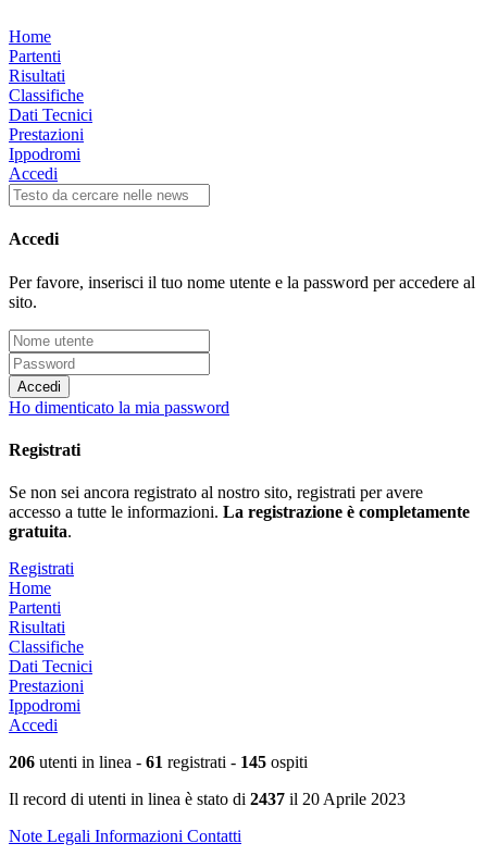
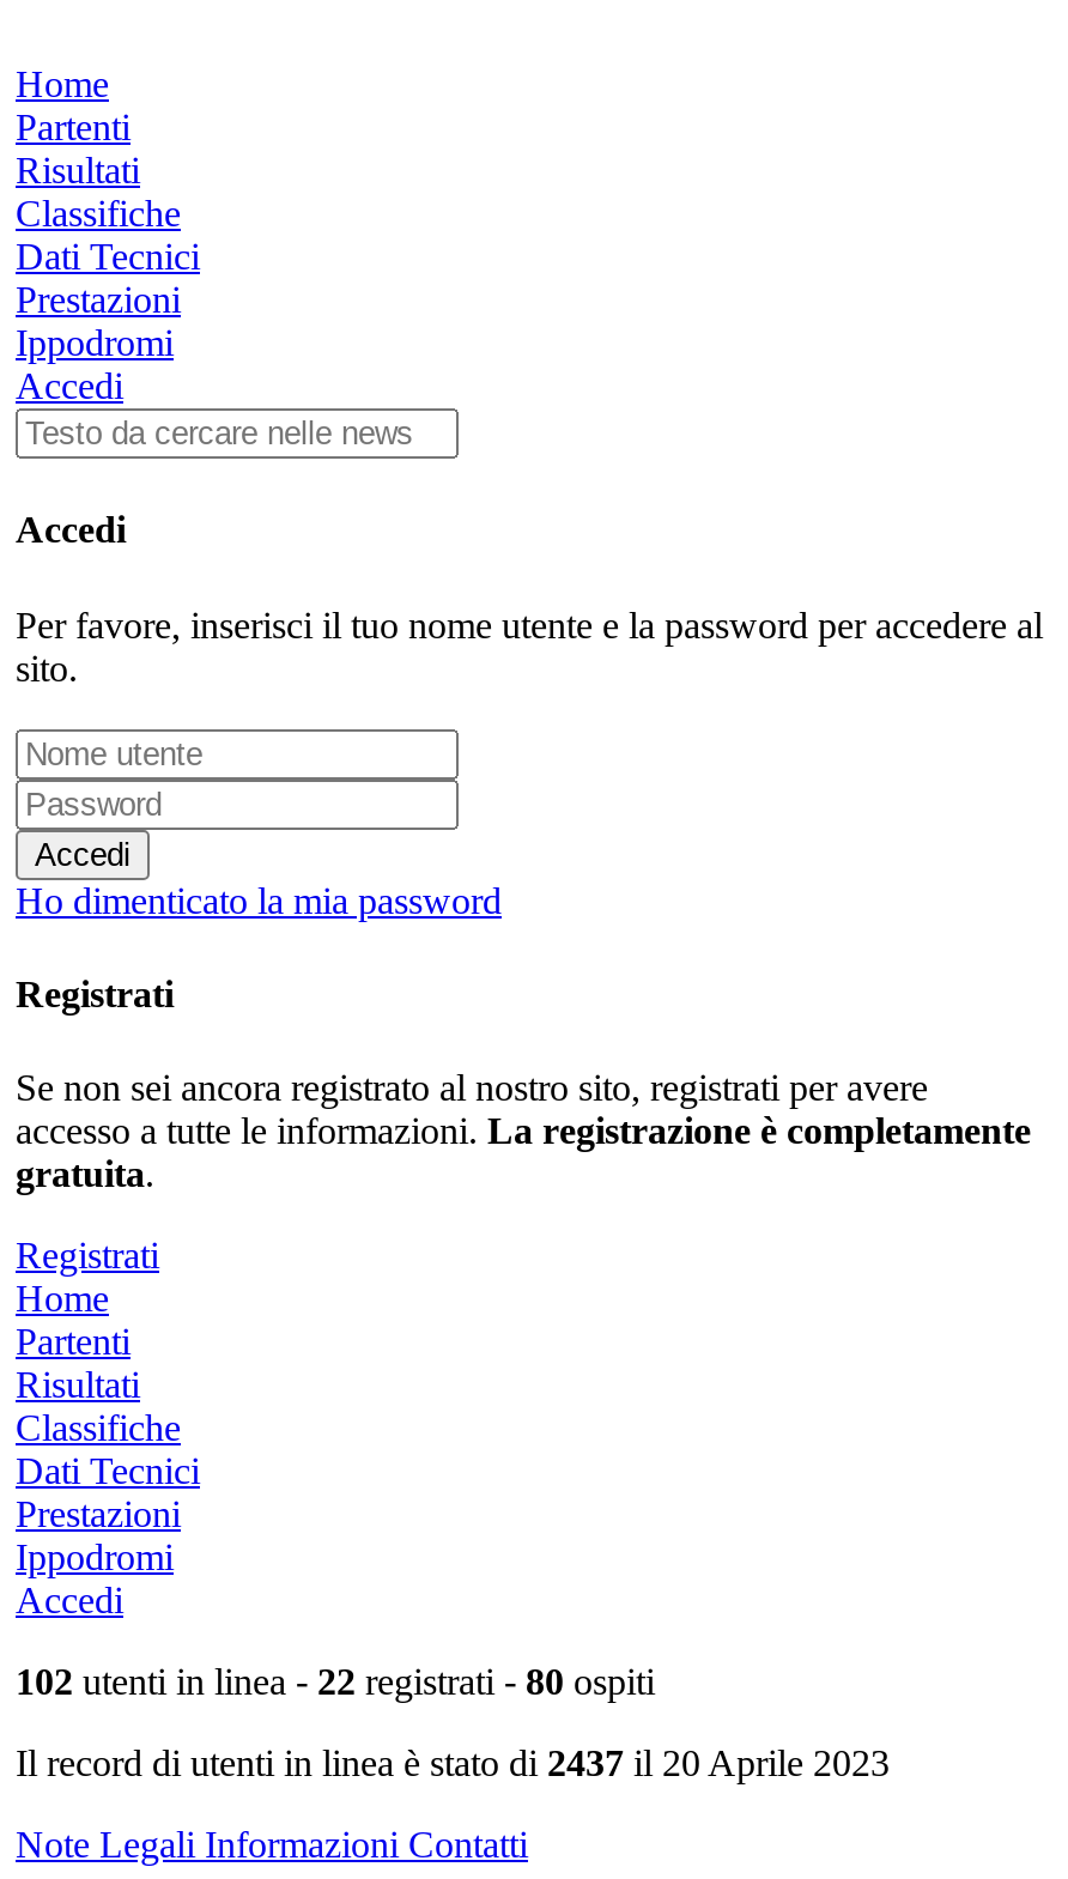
- 206 utenti in linea - 61 registrati - 145 ospiti
+ 102 utenti in linea - 22 registrati - 80 ospiti
